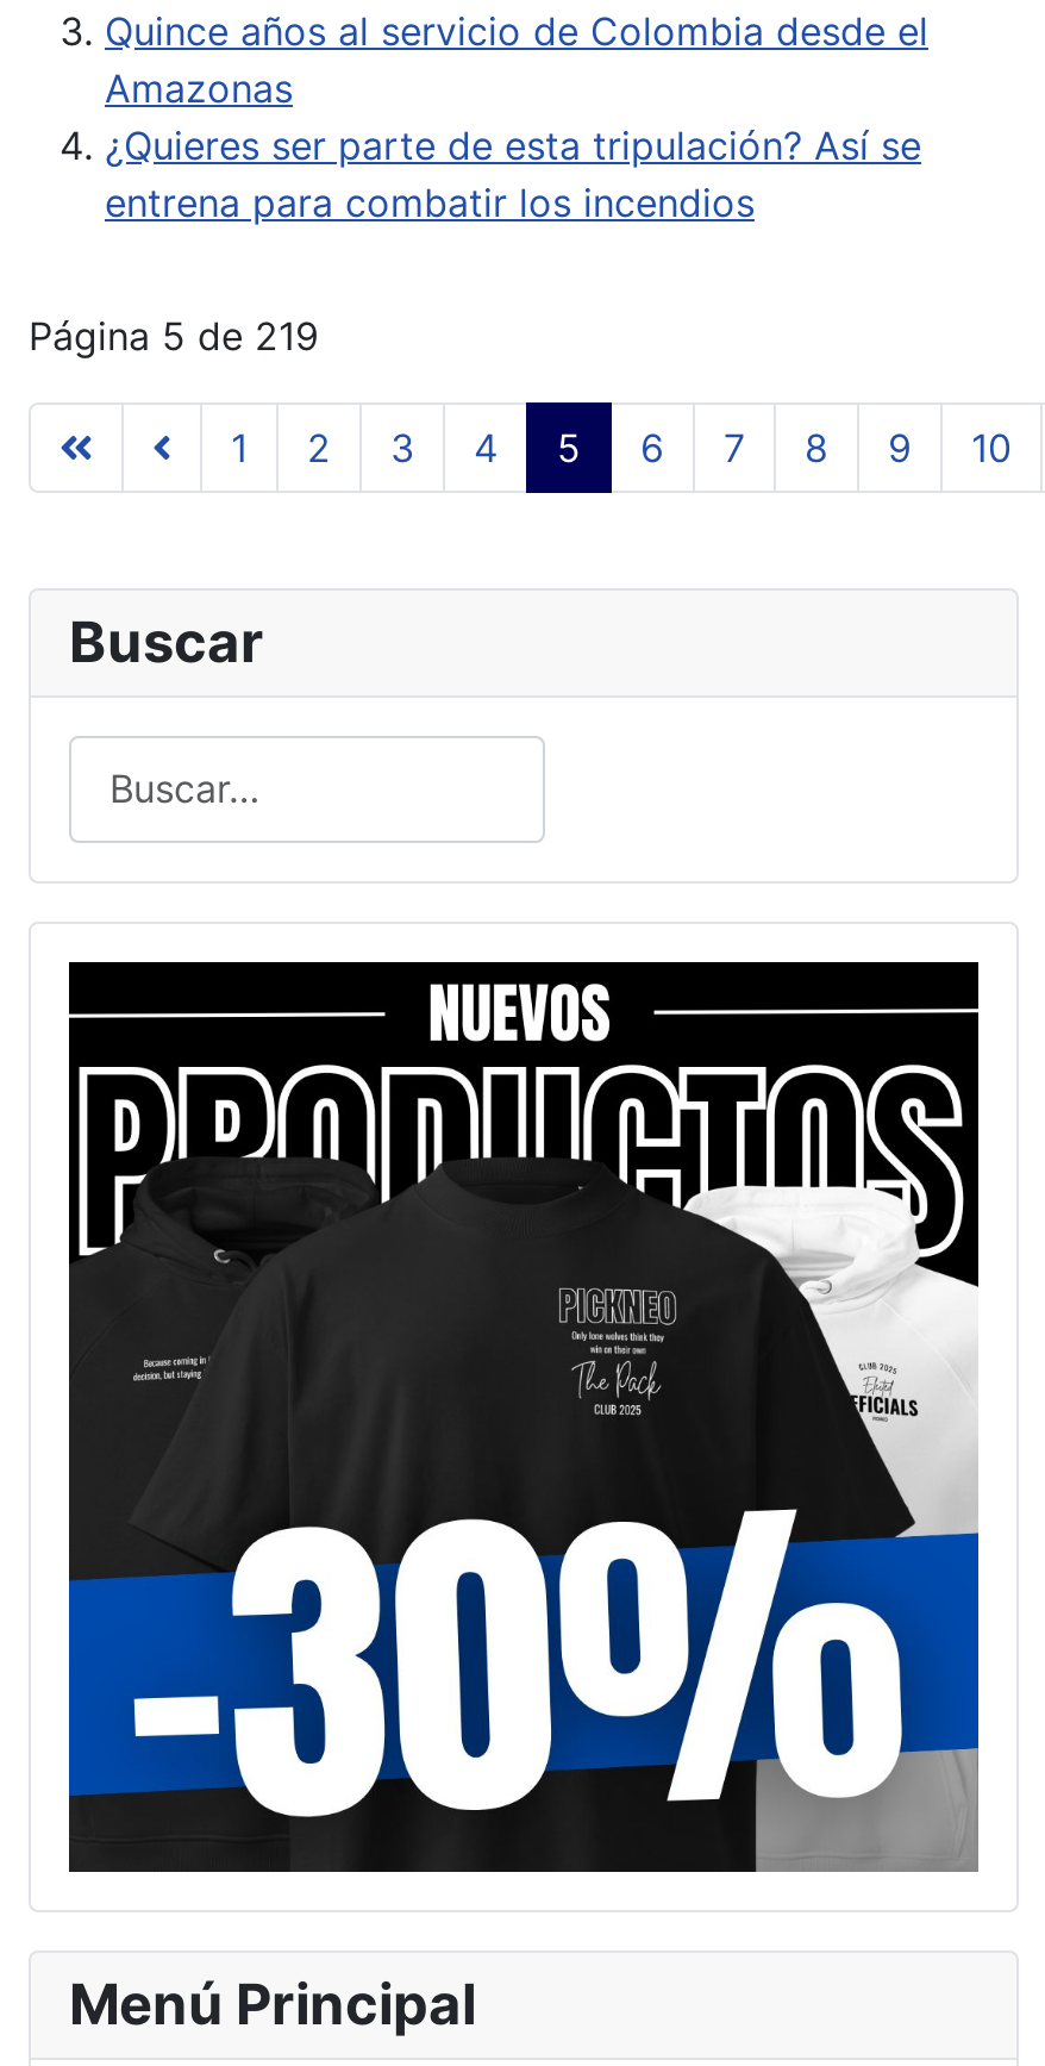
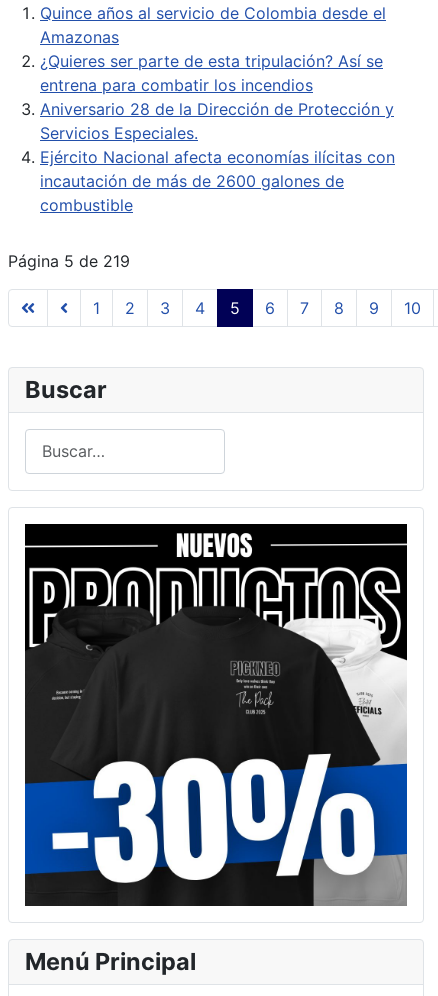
+ Aniversario 28 de la Dirección de Protección y
+ Servicios Especiales.
+ Ejército Nacional afecta economías ilícitas con
+ incautación de más de 2600 galones de
+ combustible
